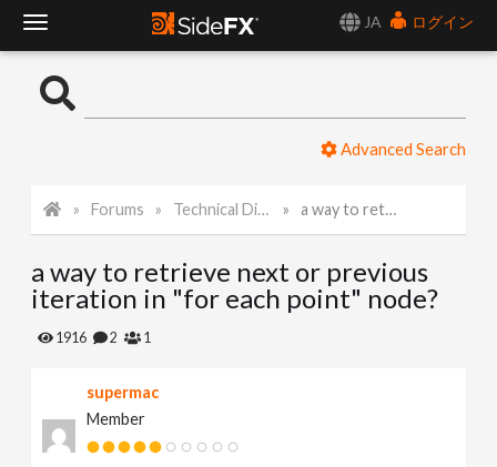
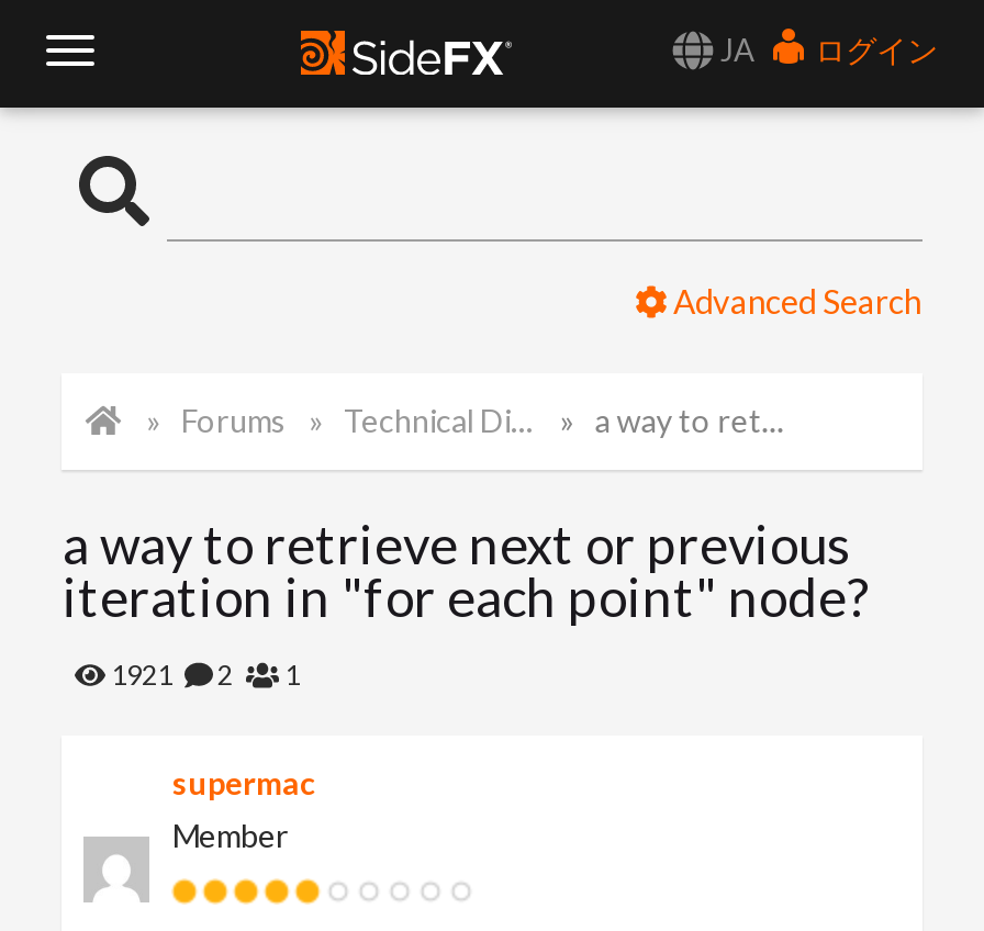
- 1916
+ 1921
